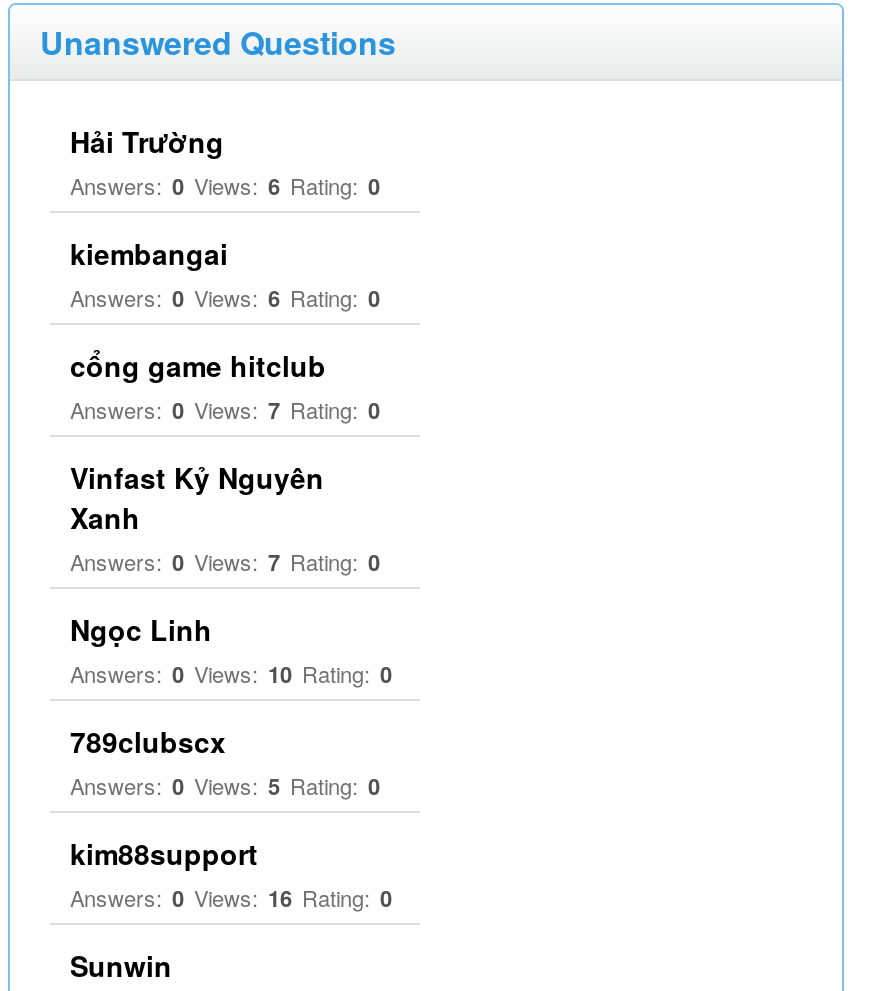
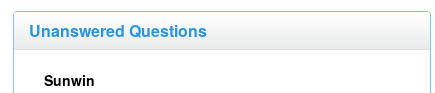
- Hải Trường
- Answers: 0 Views: 6 Rating: 0
- kiembangai
- Answers: 0 Views: 6 Rating: 0
- cổng game hitclub
- Answers: 0 Views: 7 Rating: 0
- Vinfast Kỷ Nguyên
- Xanh
- Answers: 0 Views: 7 Rating: 0
- Ngọc Linh
- Answers: 0 Views: 10 Rating: 0
- 789clubscx
- Answers: 0 Views: 5 Rating: 0
- kim88support
- Answers: 0 Views: 16 Rating: 0
